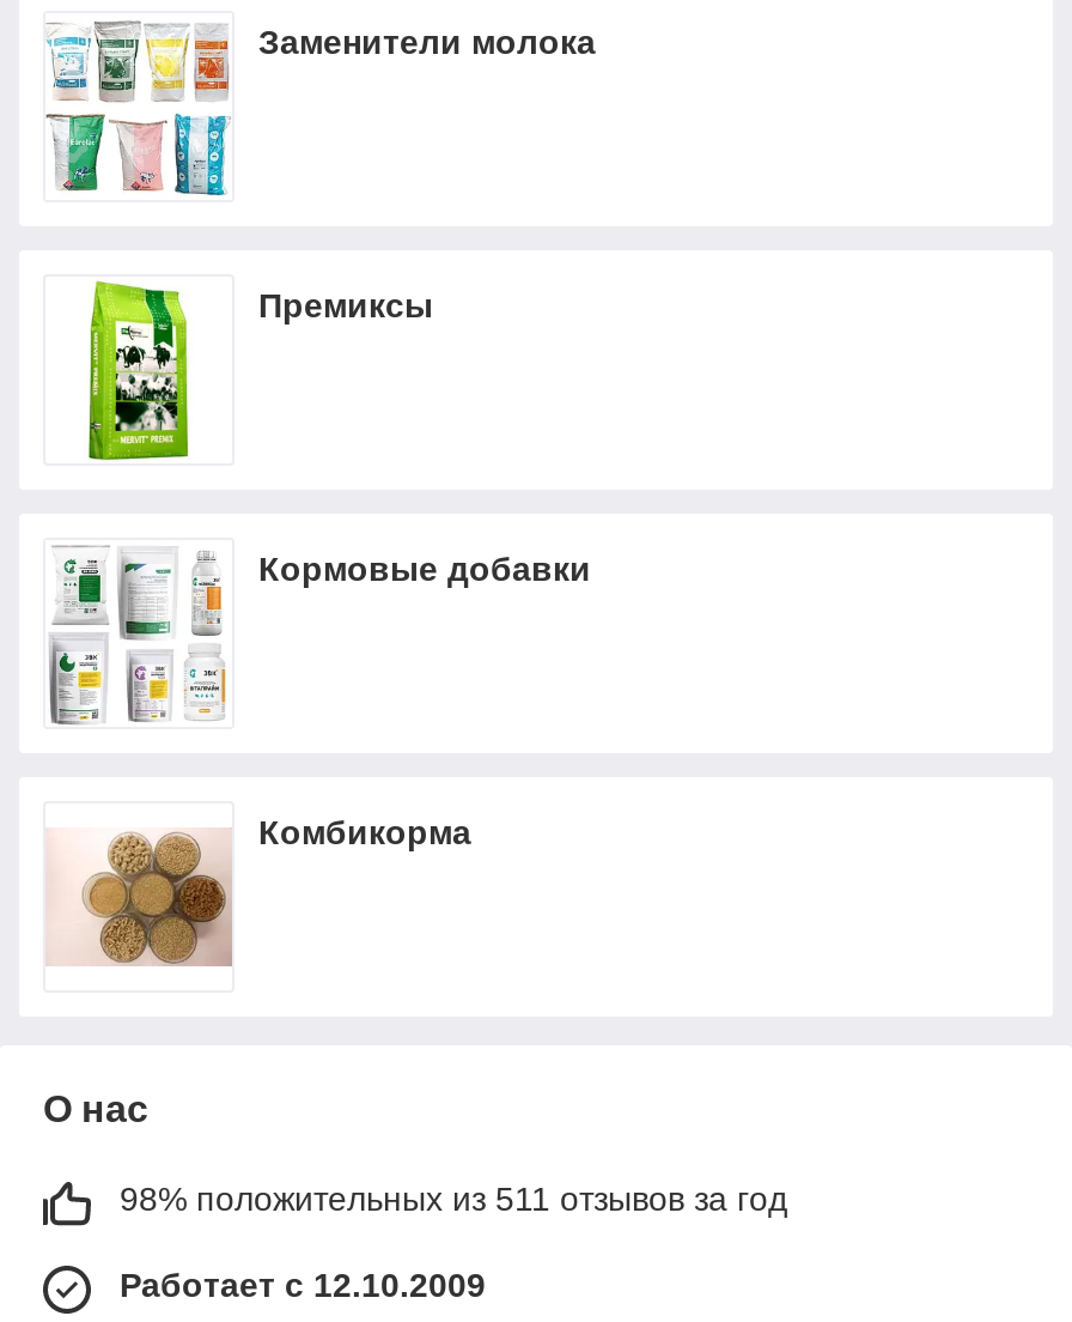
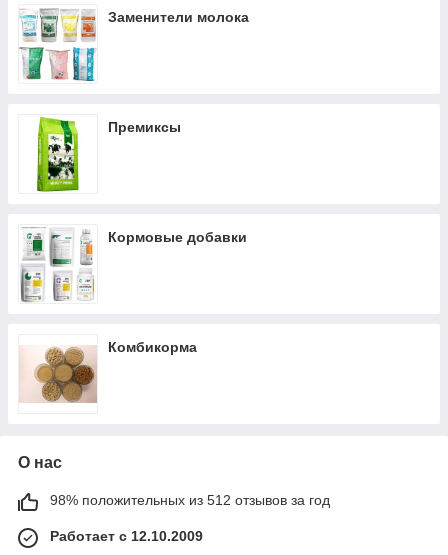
- 98% положительных из 511 отзывов за год
+ 98% положительных из 512 отзывов за год
